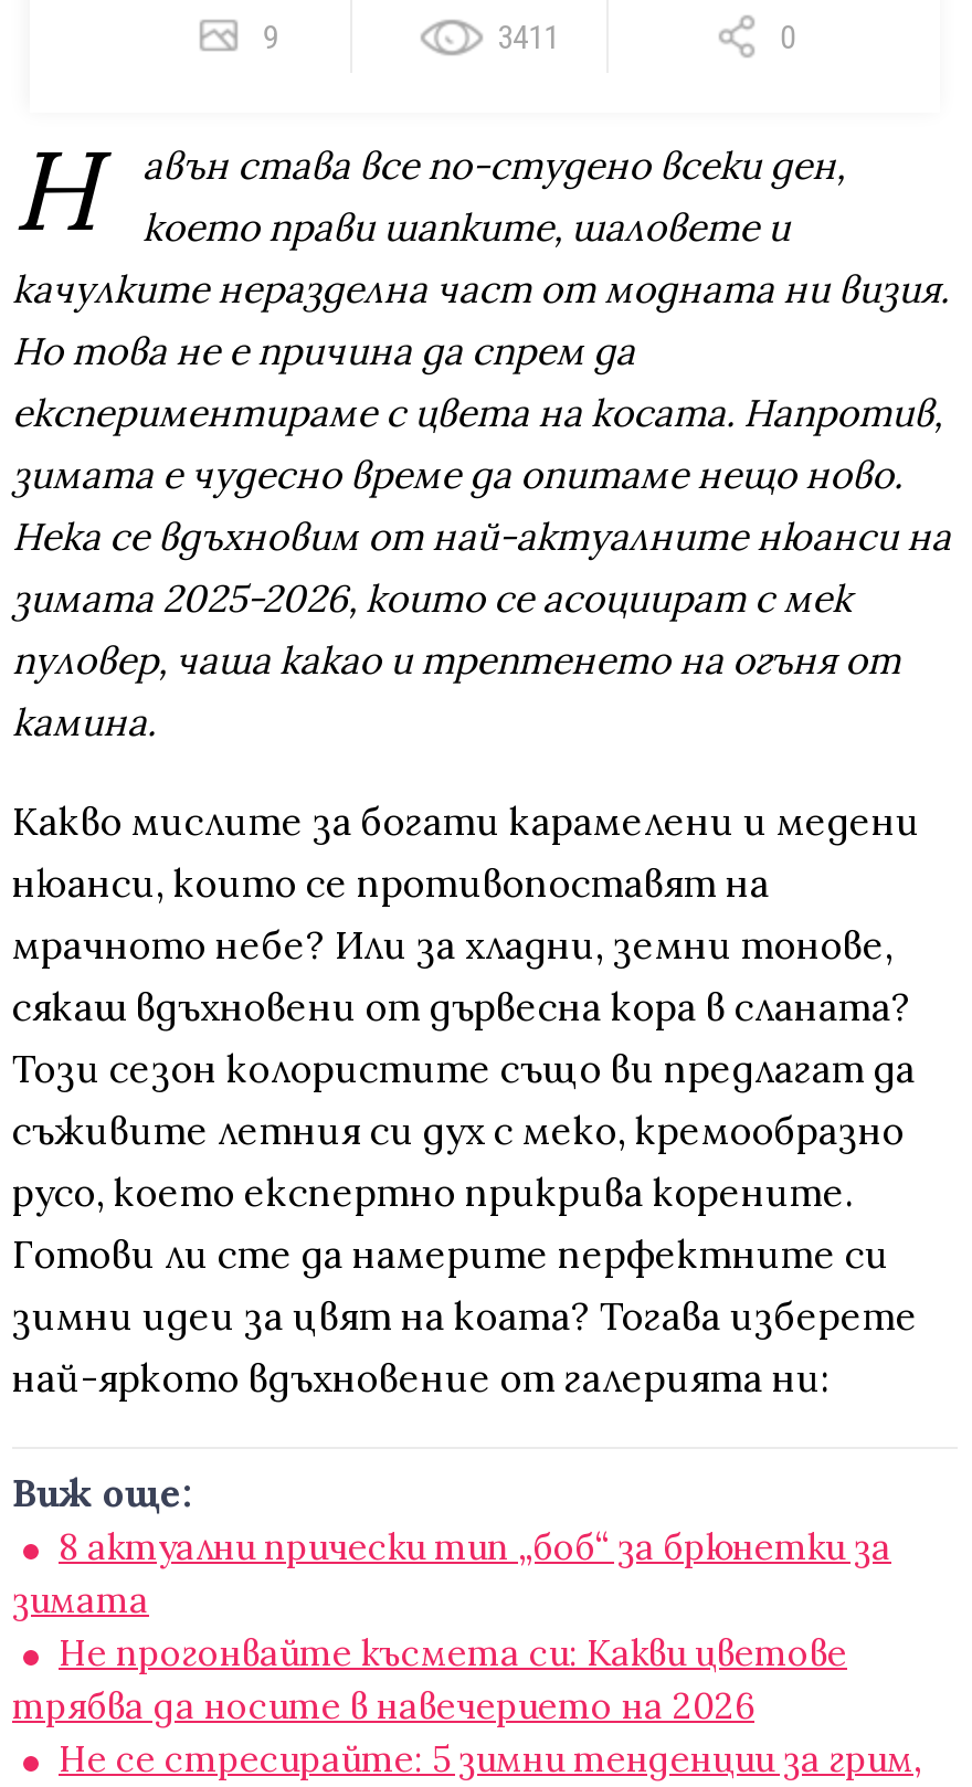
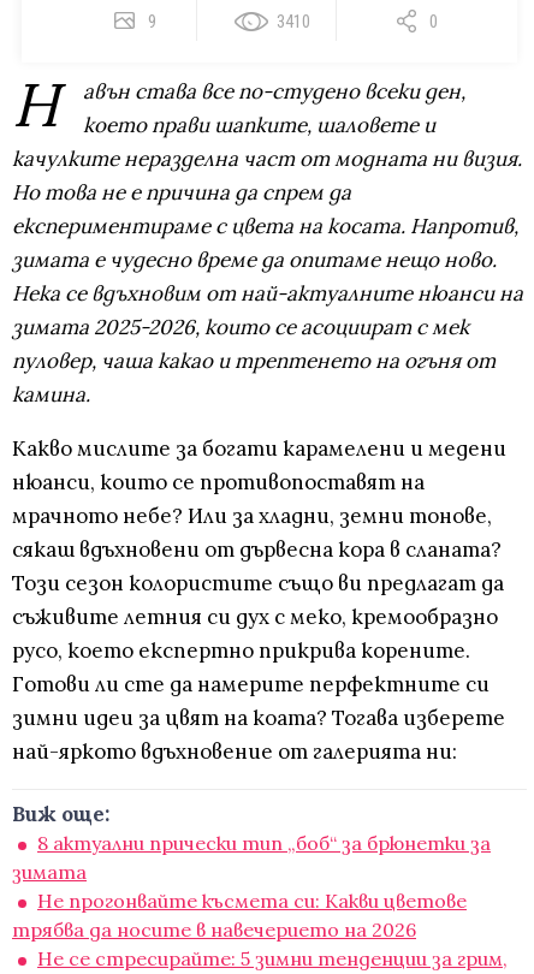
- 3411
+ 3410
